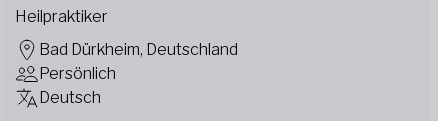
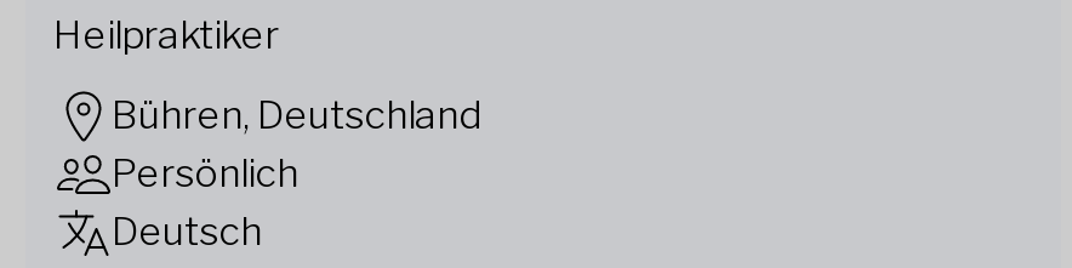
- Bad Dürkheim, Deutschland
+ Bühren, Deutschland
